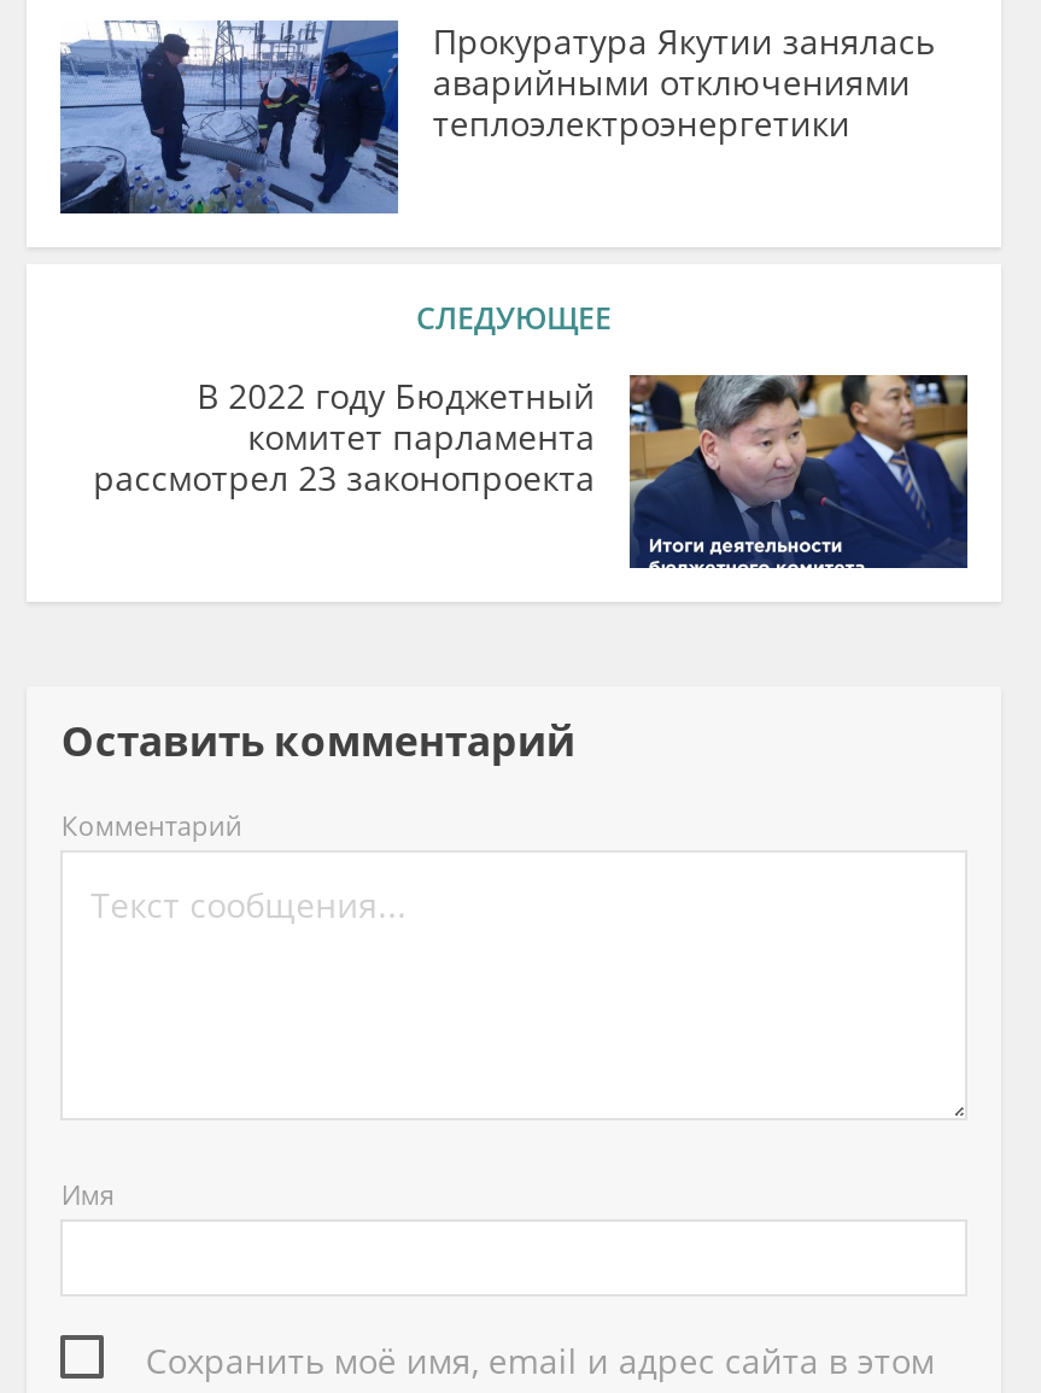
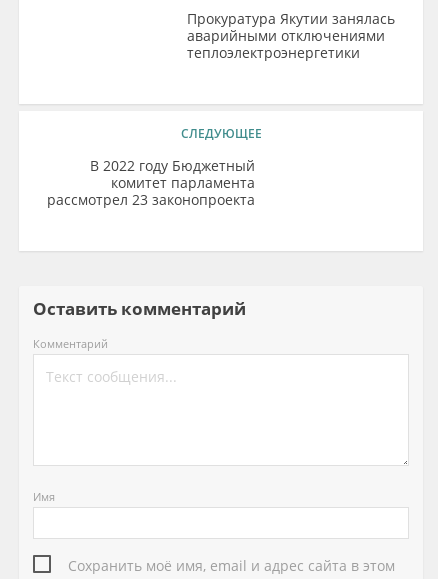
- [image]

- [image]
